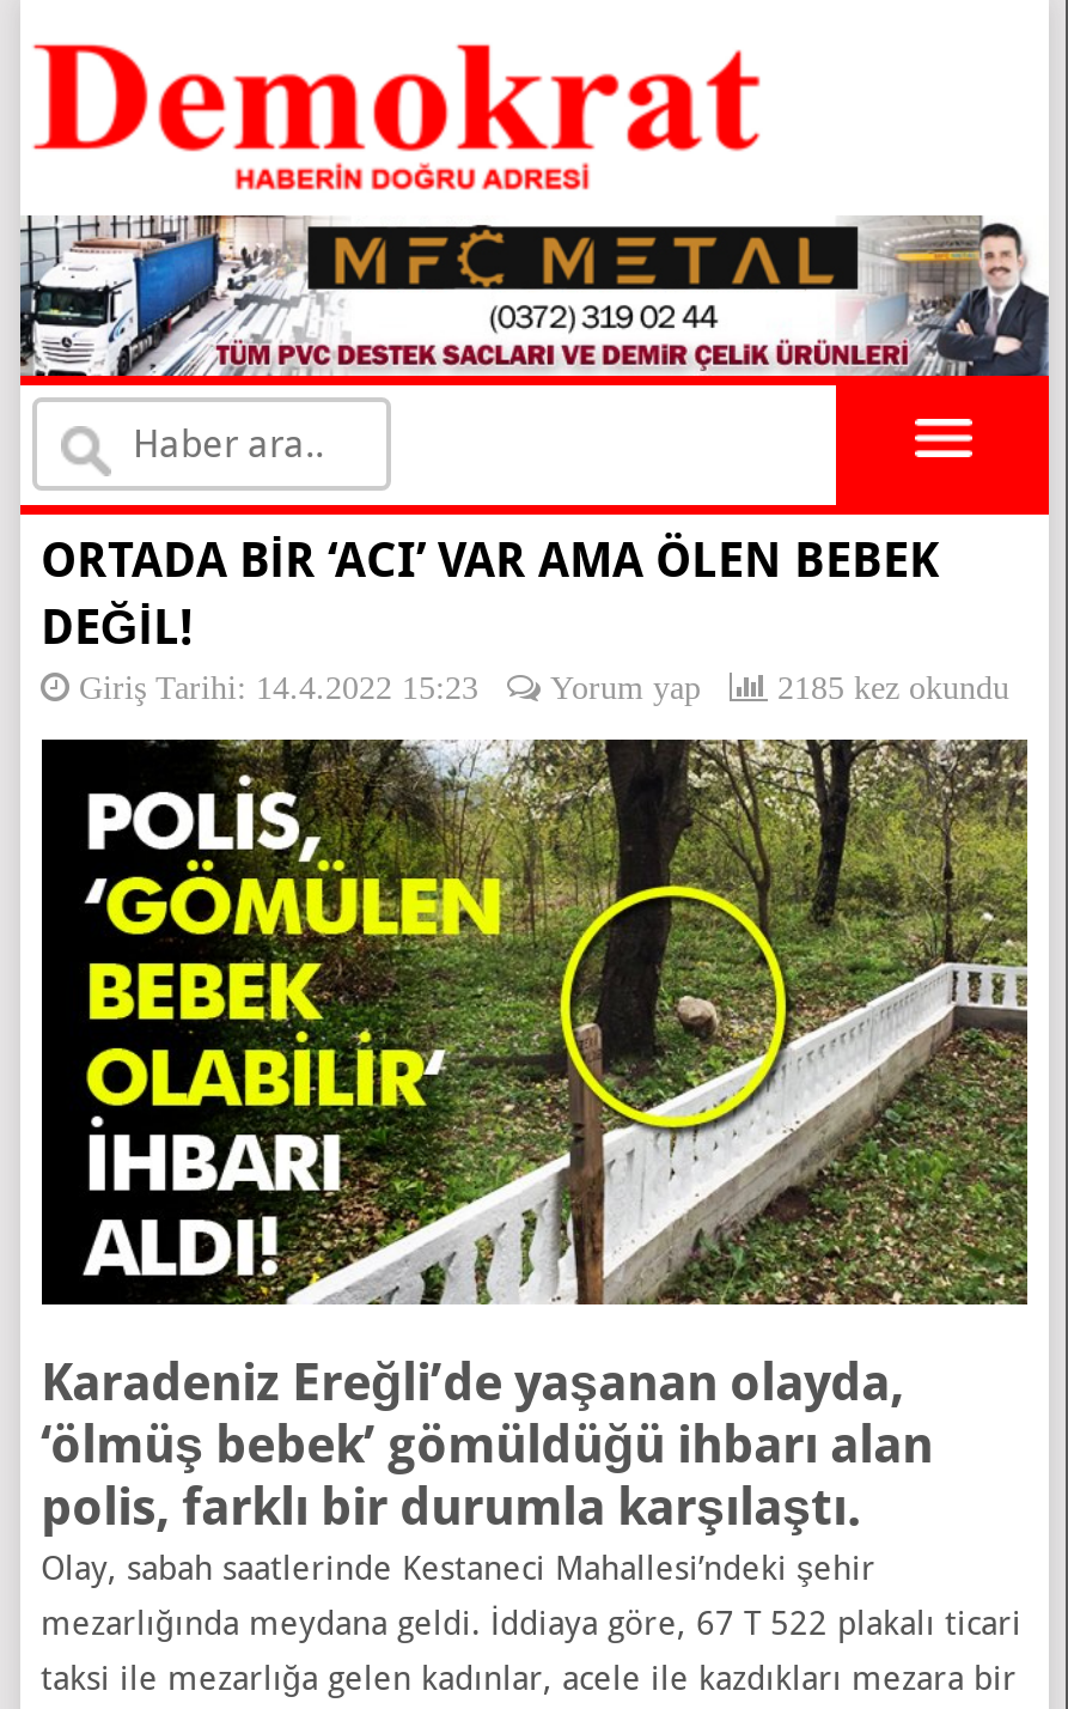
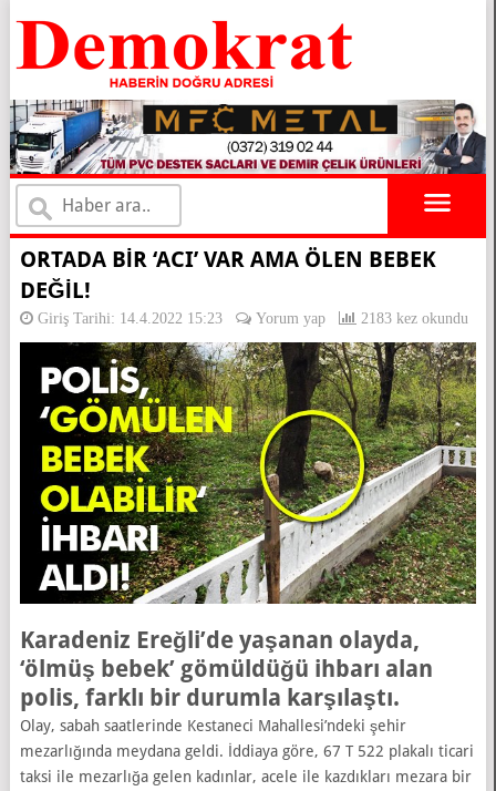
- Yorum yap 2185 kez okundu
+ Yorum yap 2183 kez okundu
